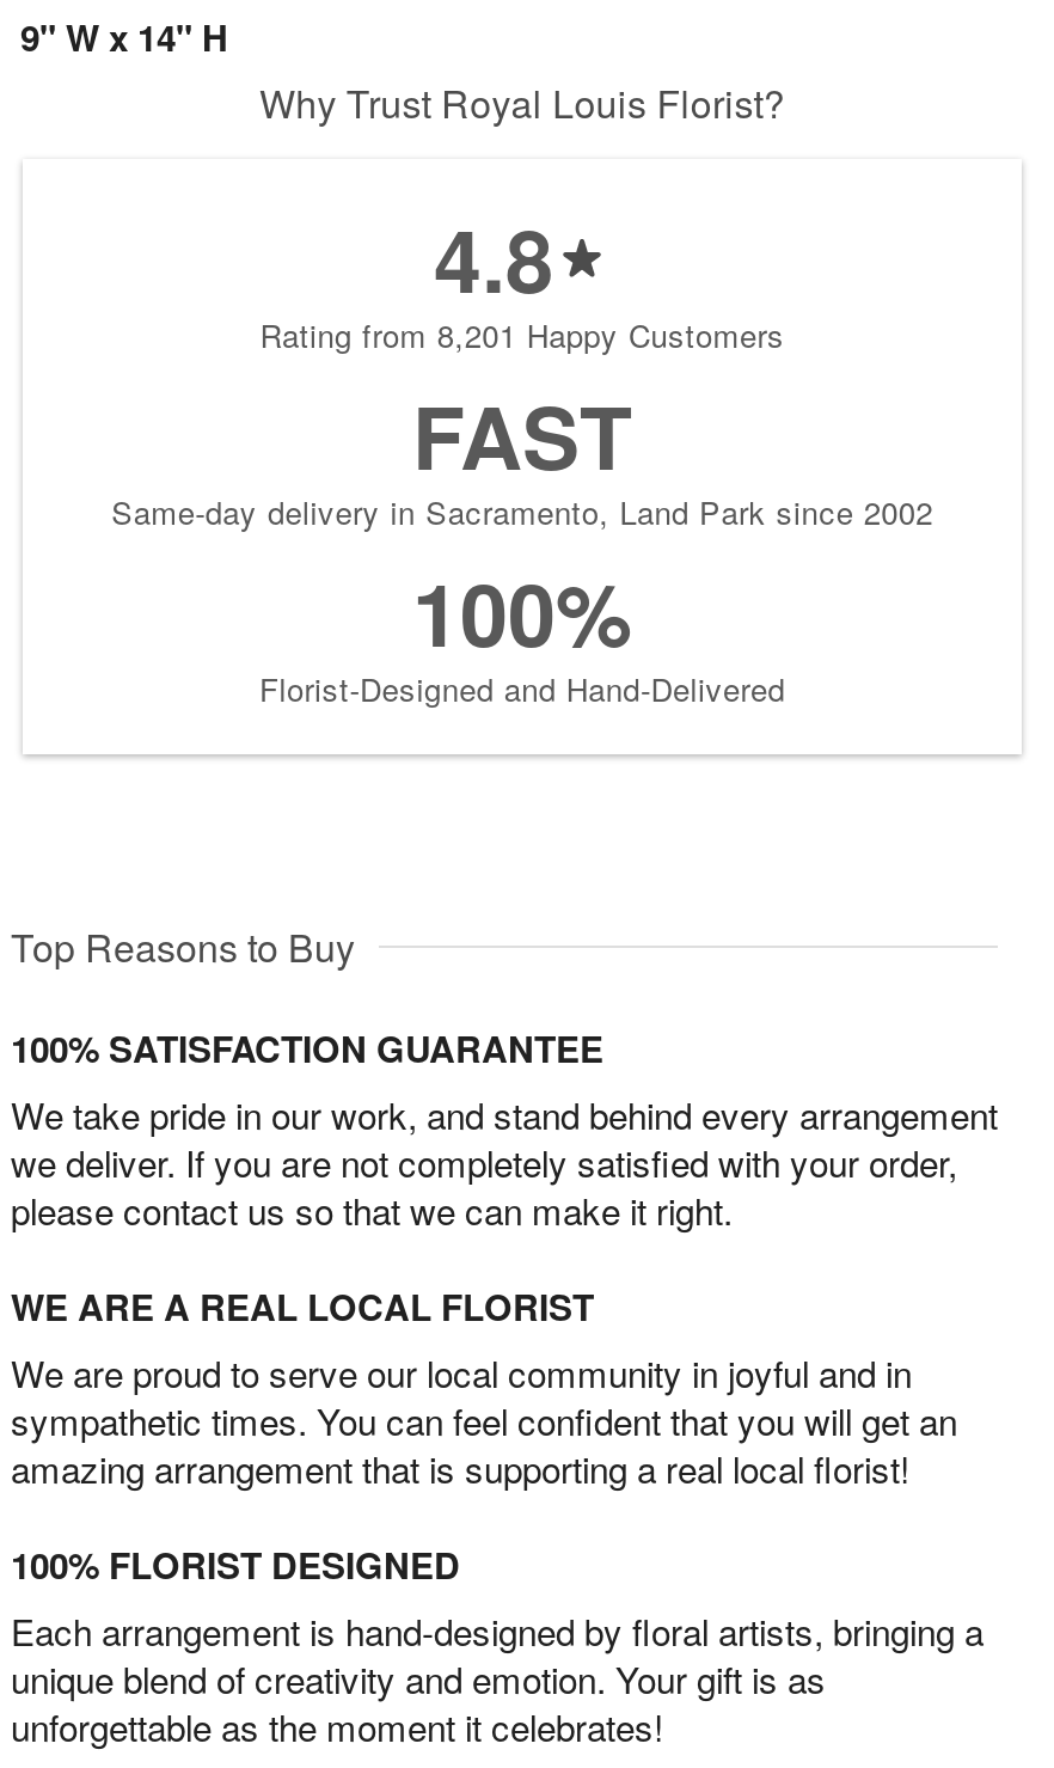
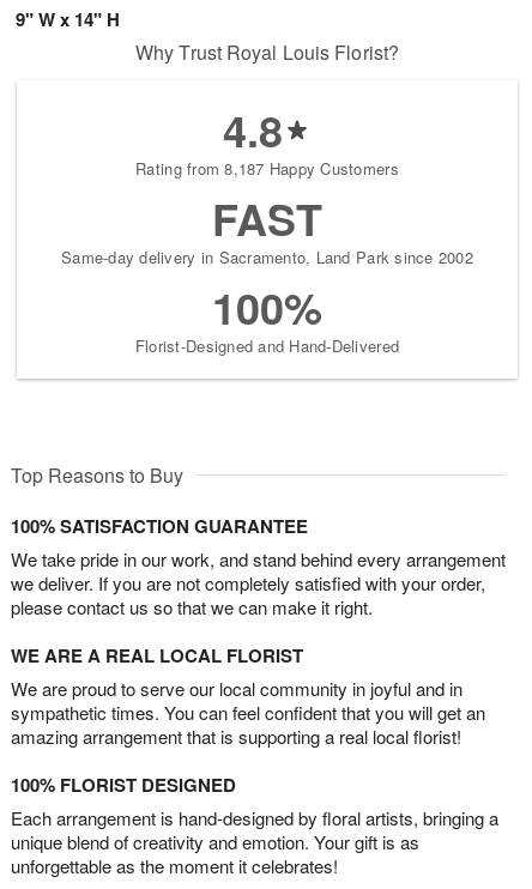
- Rating from 8,201 Happy Customers
+ Rating from 8,187 Happy Customers
